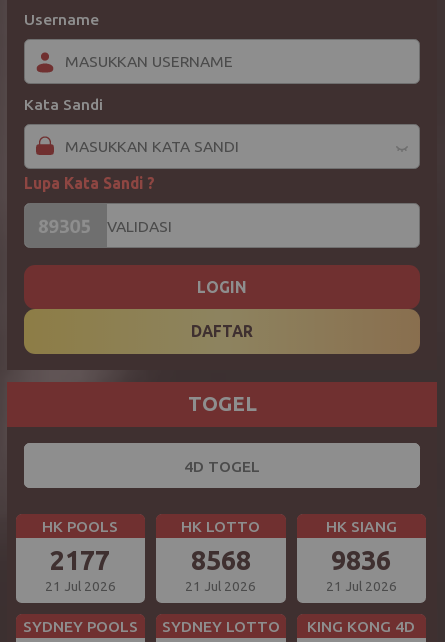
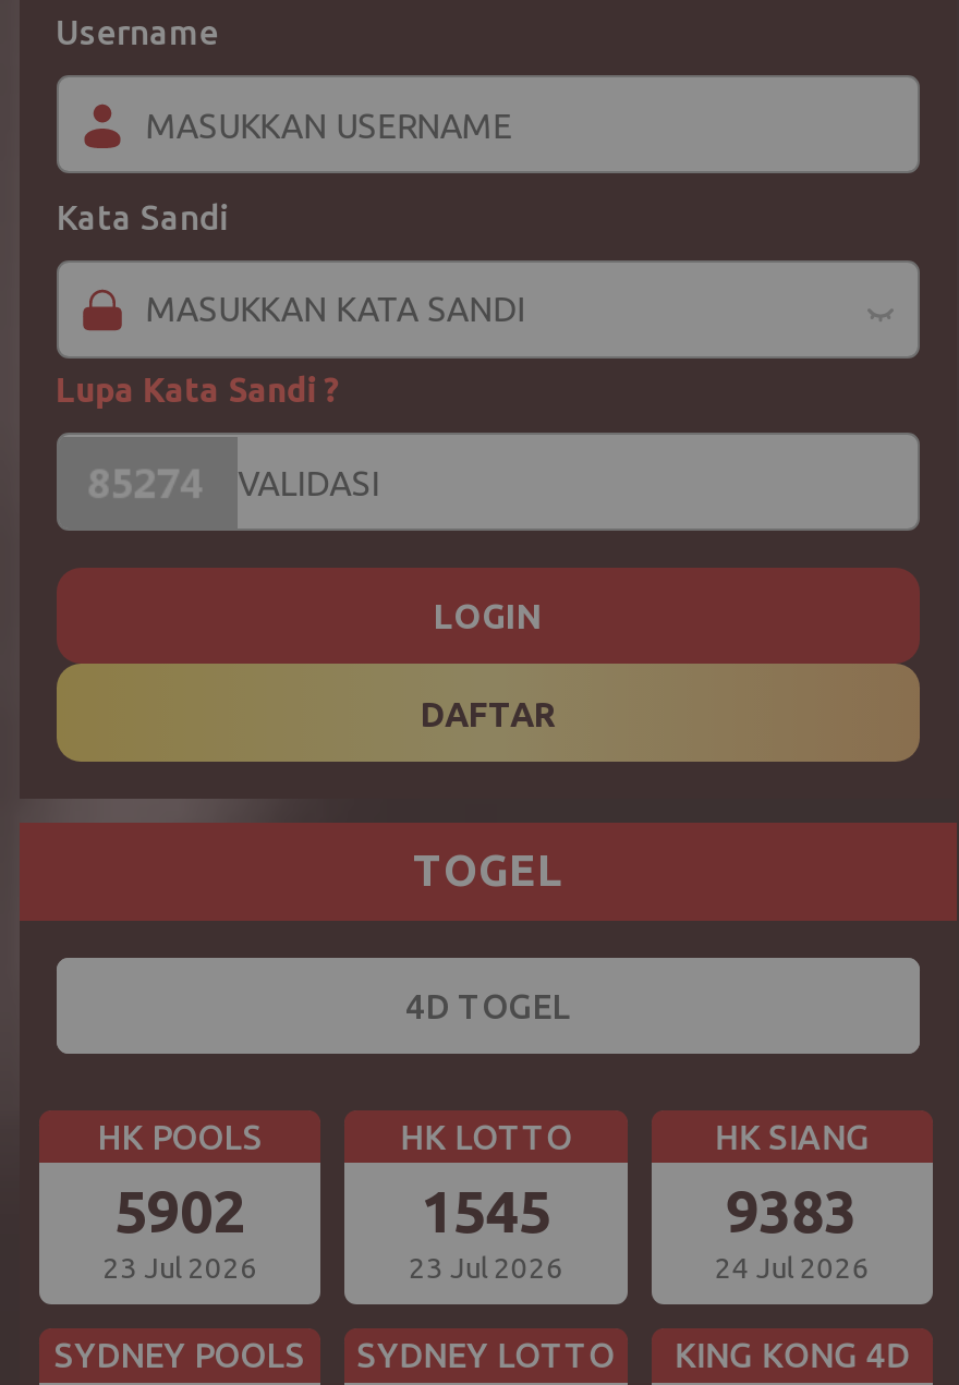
- 2177
+ 5902

- 8568
+ 1545

- 9836
+ 9383

- 21 Jul 2026
+ 23 Jul 2026

- 21 Jul 2026
+ 23 Jul 2026

- 21 Jul 2026
+ 24 Jul 2026
